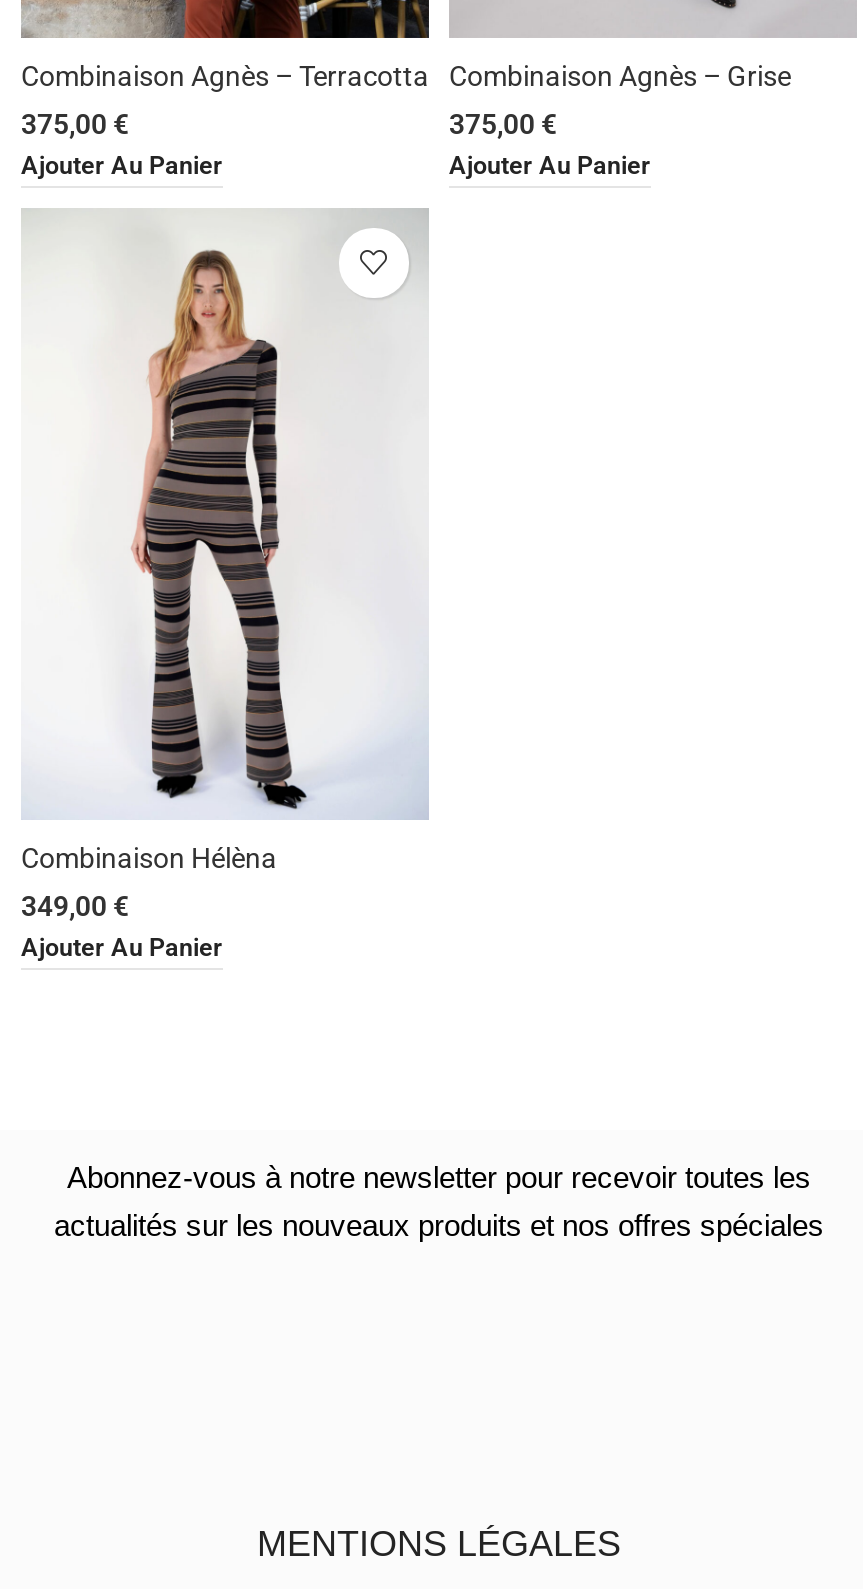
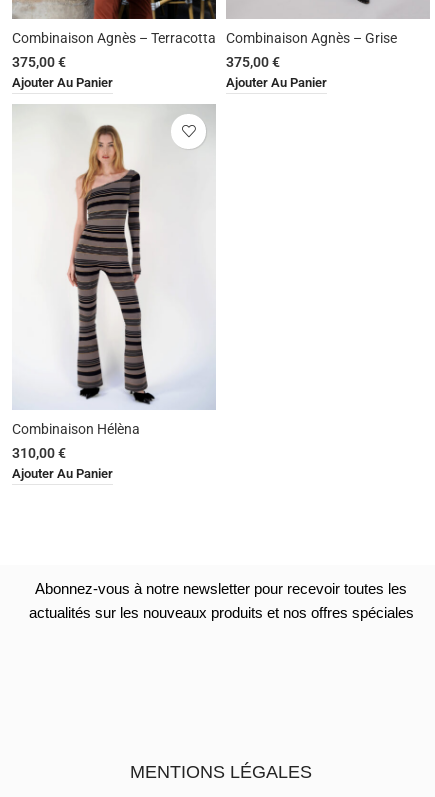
- 349,00 €
+ 310,00 €
